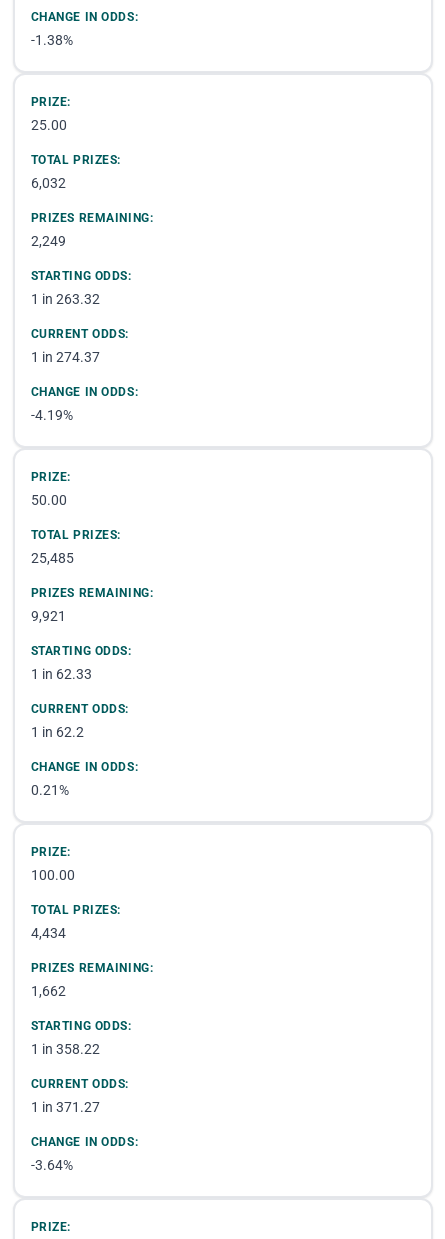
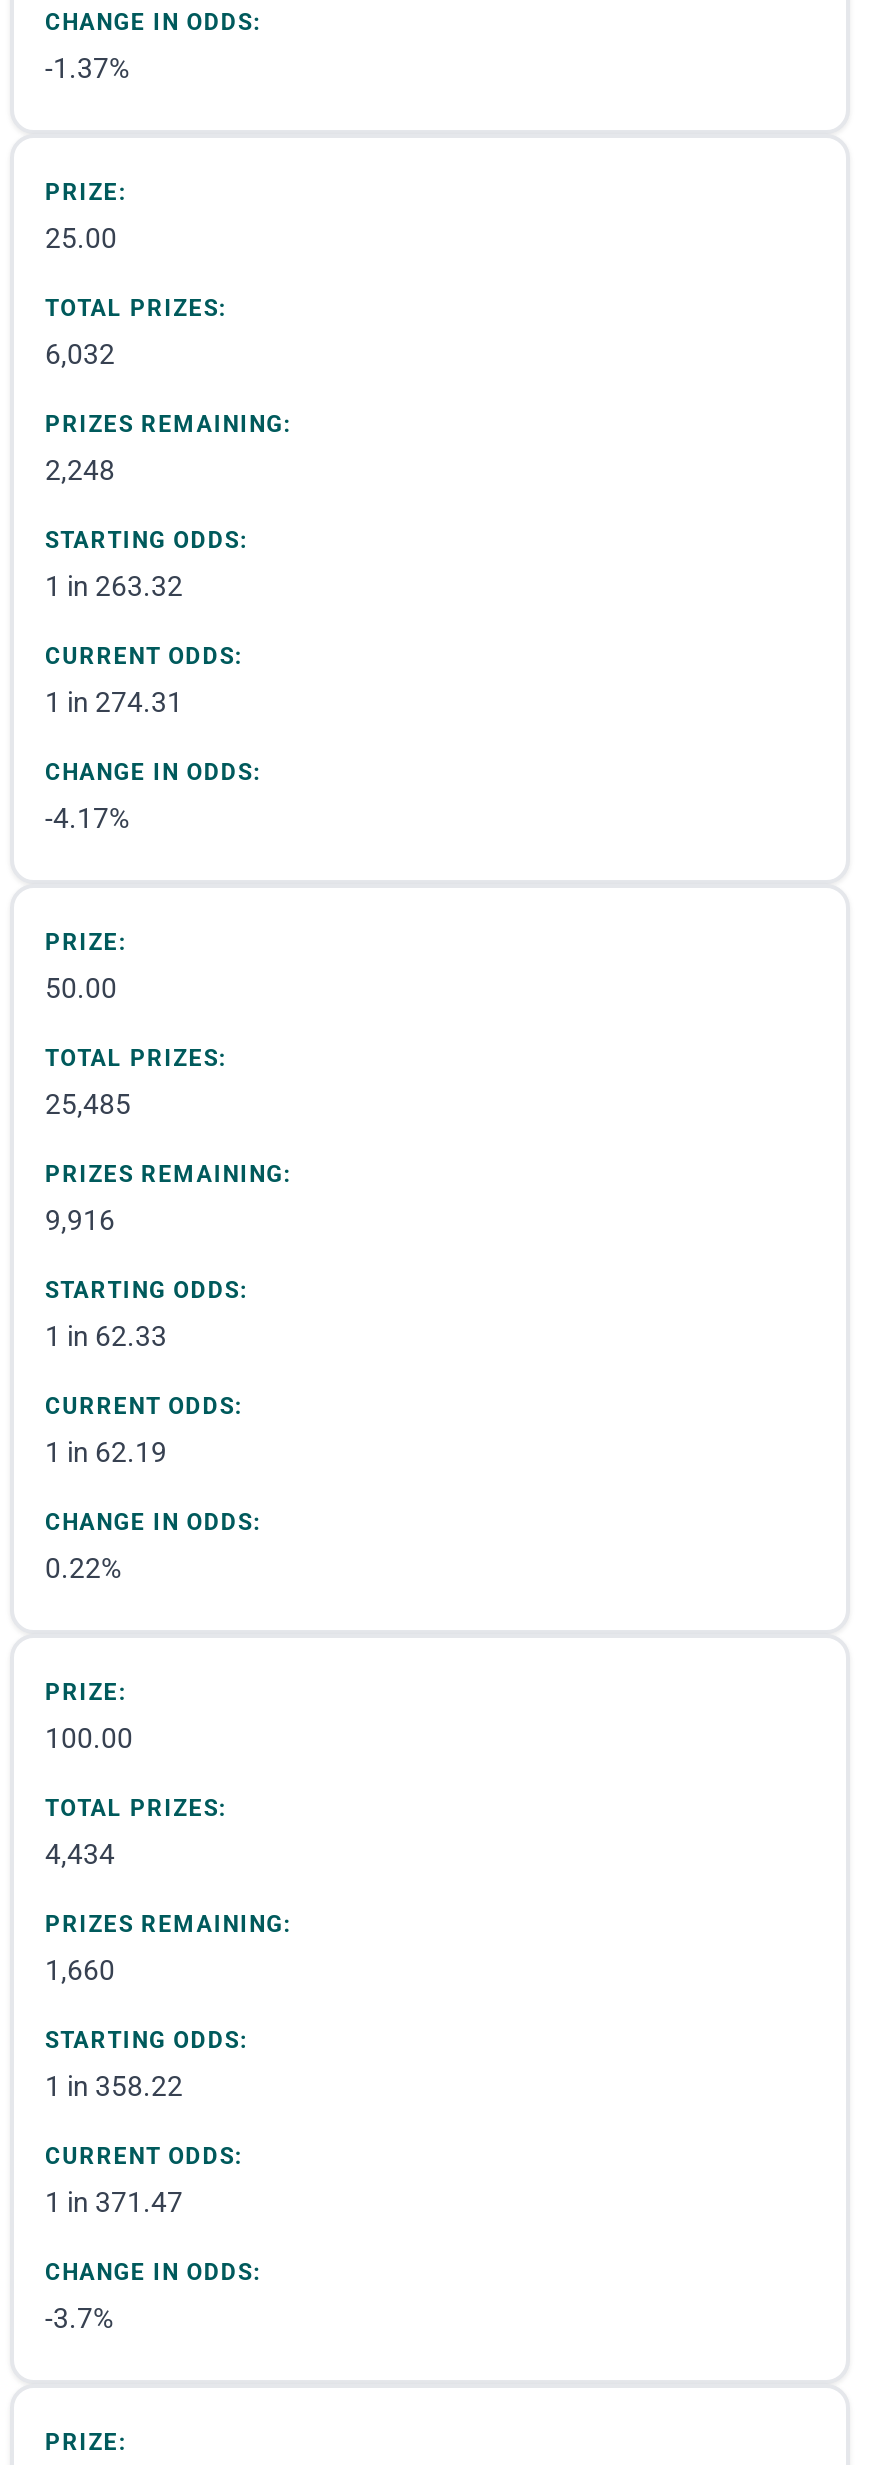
- -1.38%
+ -1.37%

- 2,249
+ 2,248

- 1 in 274.37
+ 1 in 274.31

- -4.19%
+ -4.17%

- 9,921
+ 9,916

- 1 in 62.2
+ 1 in 62.19

- 0.21%
+ 0.22%

- 1,662
+ 1,660

- 1 in 371.27
+ 1 in 371.47

- -3.64%
+ -3.7%
